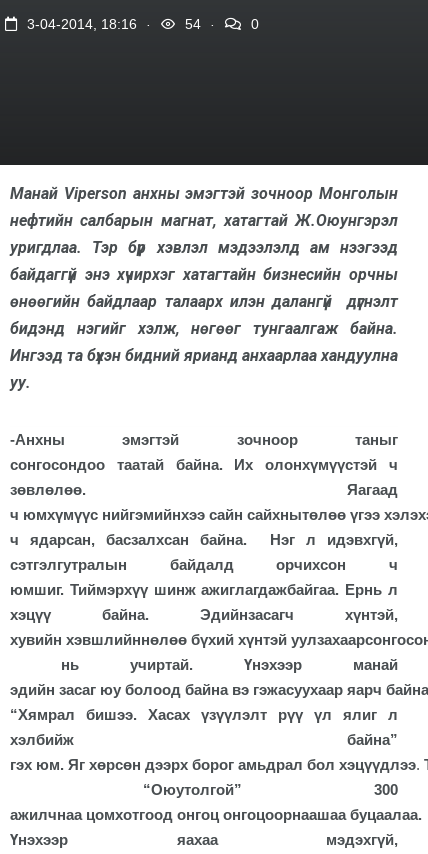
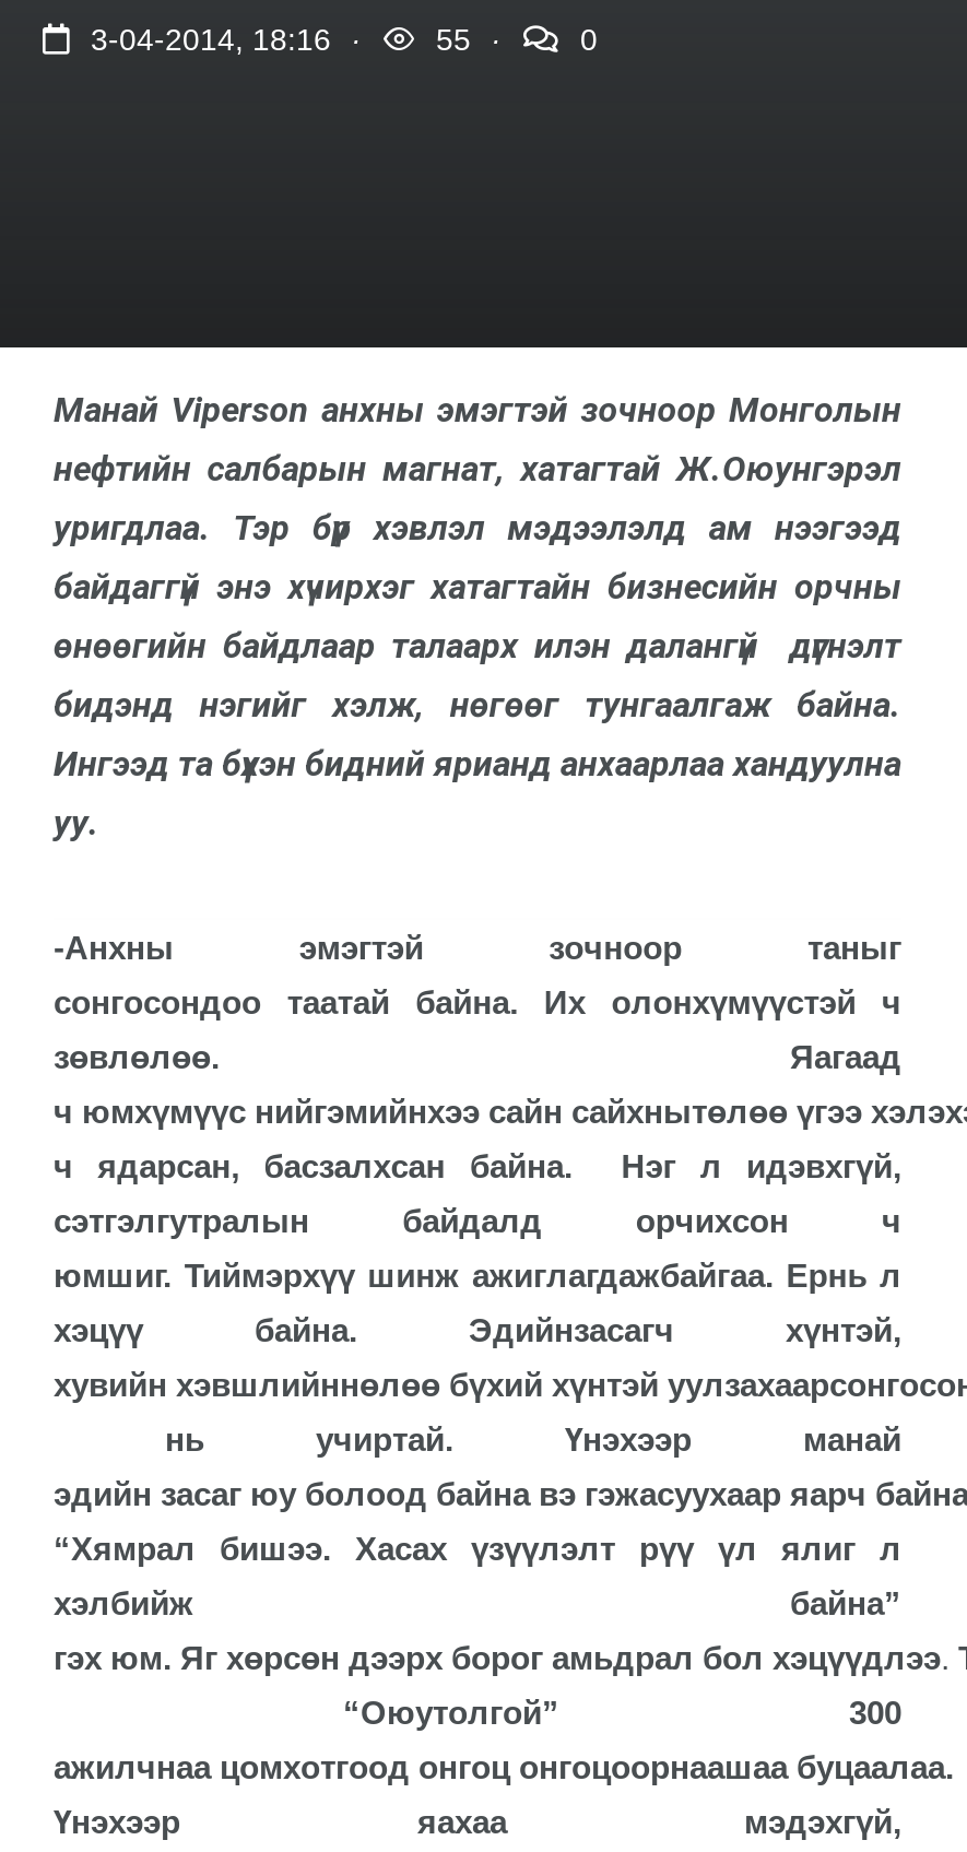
- 54
+ 55
